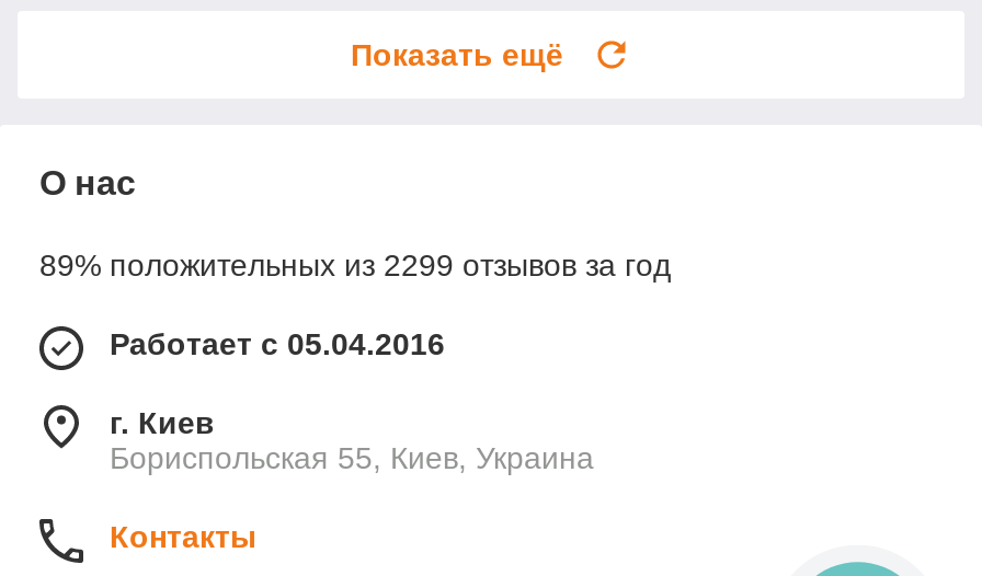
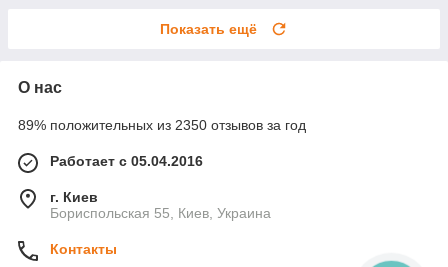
- 89% положительных из 2299 отзывов за год
+ 89% положительных из 2350 отзывов за год
